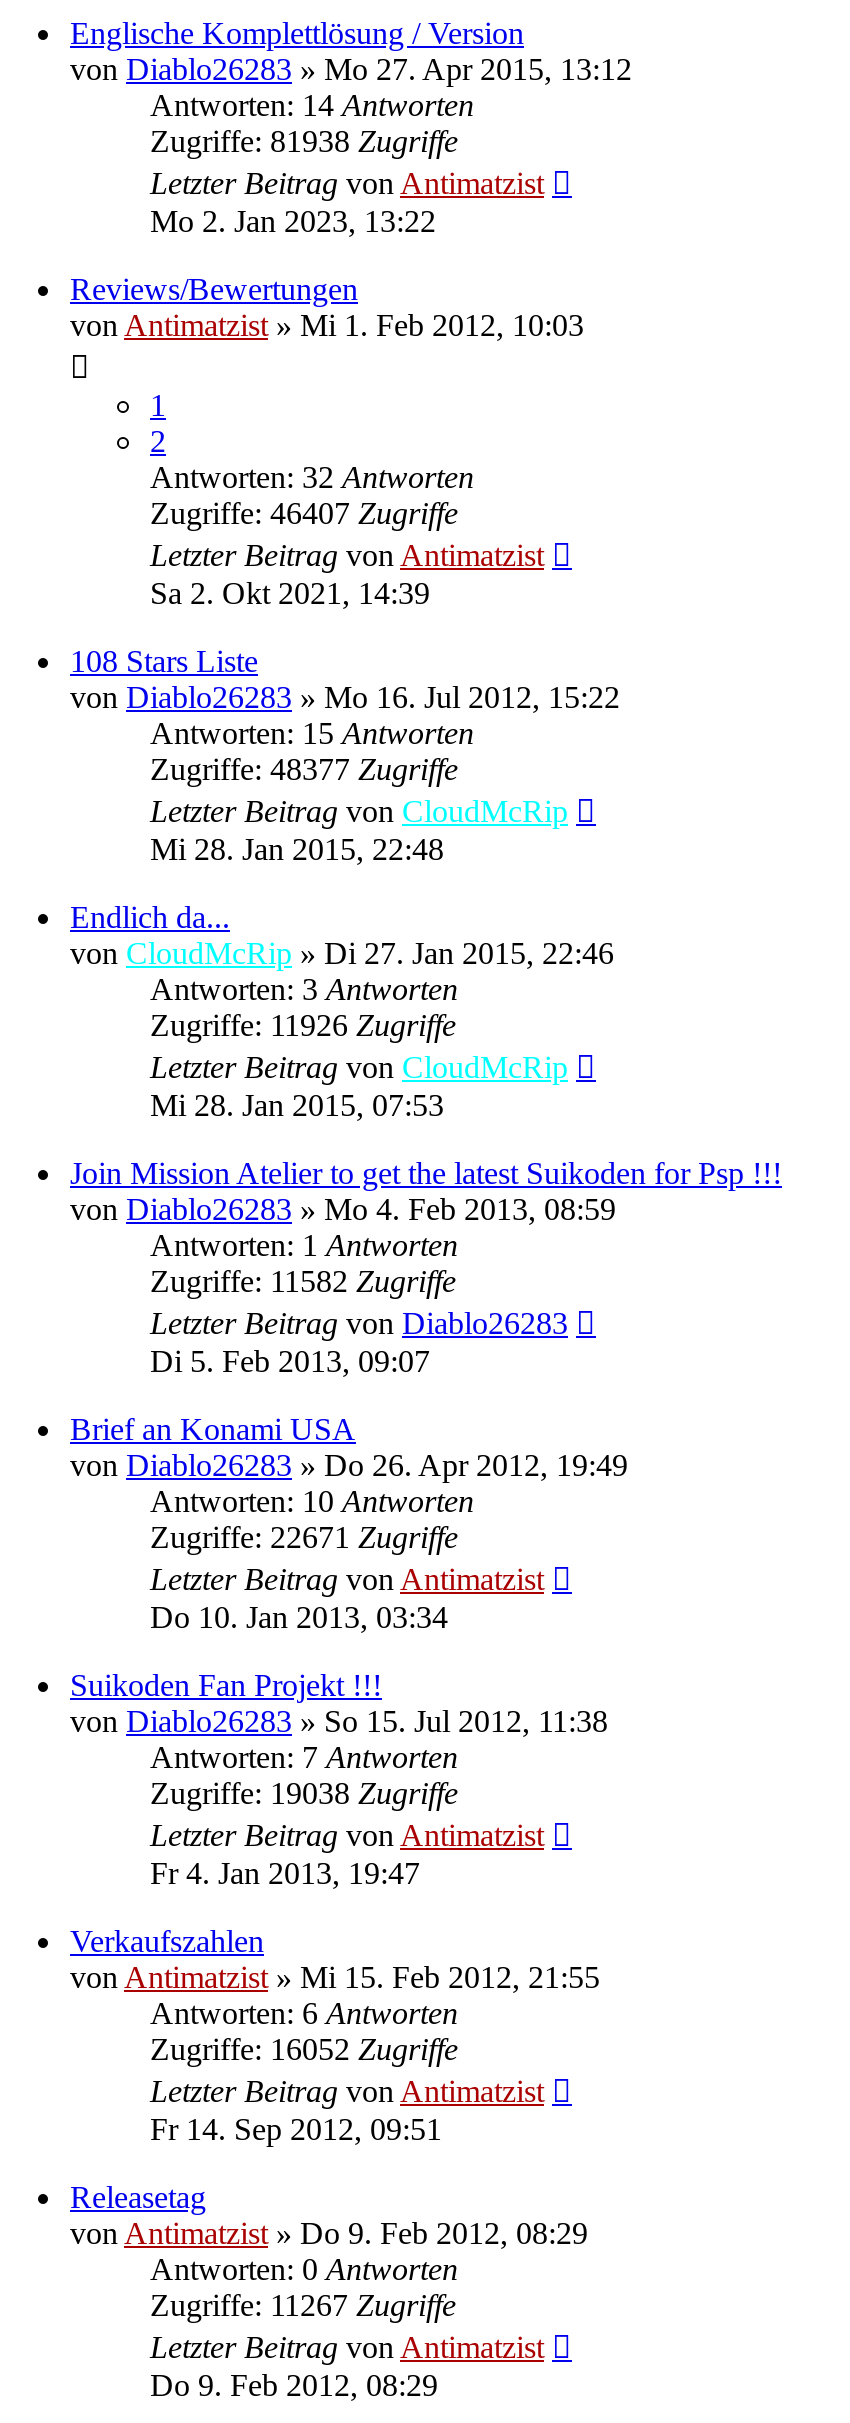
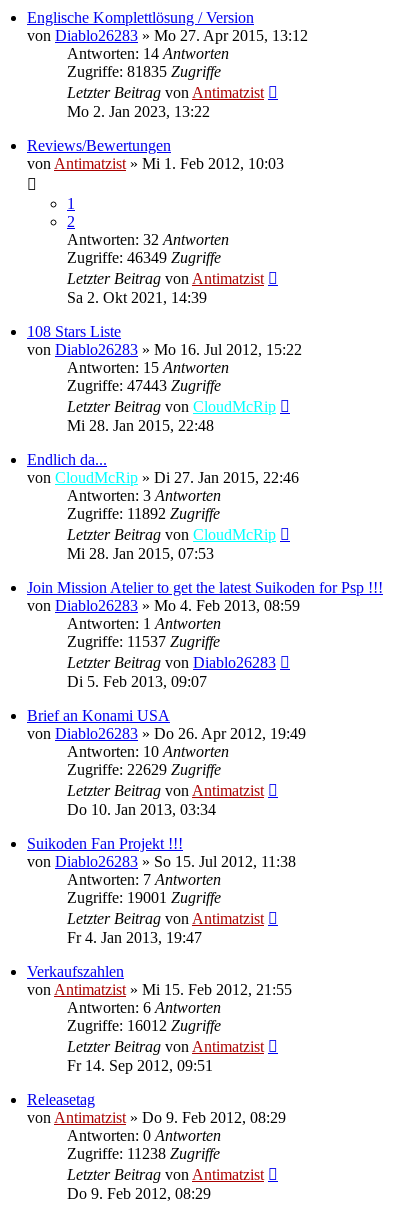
- Zugriffe: 81938 Zugriffe
+ Zugriffe: 81835 Zugriffe

- Zugriffe: 46407 Zugriffe
+ Zugriffe: 46349 Zugriffe

- Zugriffe: 48377 Zugriffe
+ Zugriffe: 47443 Zugriffe

- Zugriffe: 11926 Zugriffe
+ Zugriffe: 11892 Zugriffe

- Zugriffe: 11582 Zugriffe
+ Zugriffe: 11537 Zugriffe

- Zugriffe: 22671 Zugriffe
+ Zugriffe: 22629 Zugriffe

- Zugriffe: 19038 Zugriffe
+ Zugriffe: 19001 Zugriffe

- Zugriffe: 16052 Zugriffe
+ Zugriffe: 16012 Zugriffe

- Zugriffe: 11267 Zugriffe
+ Zugriffe: 11238 Zugriffe
